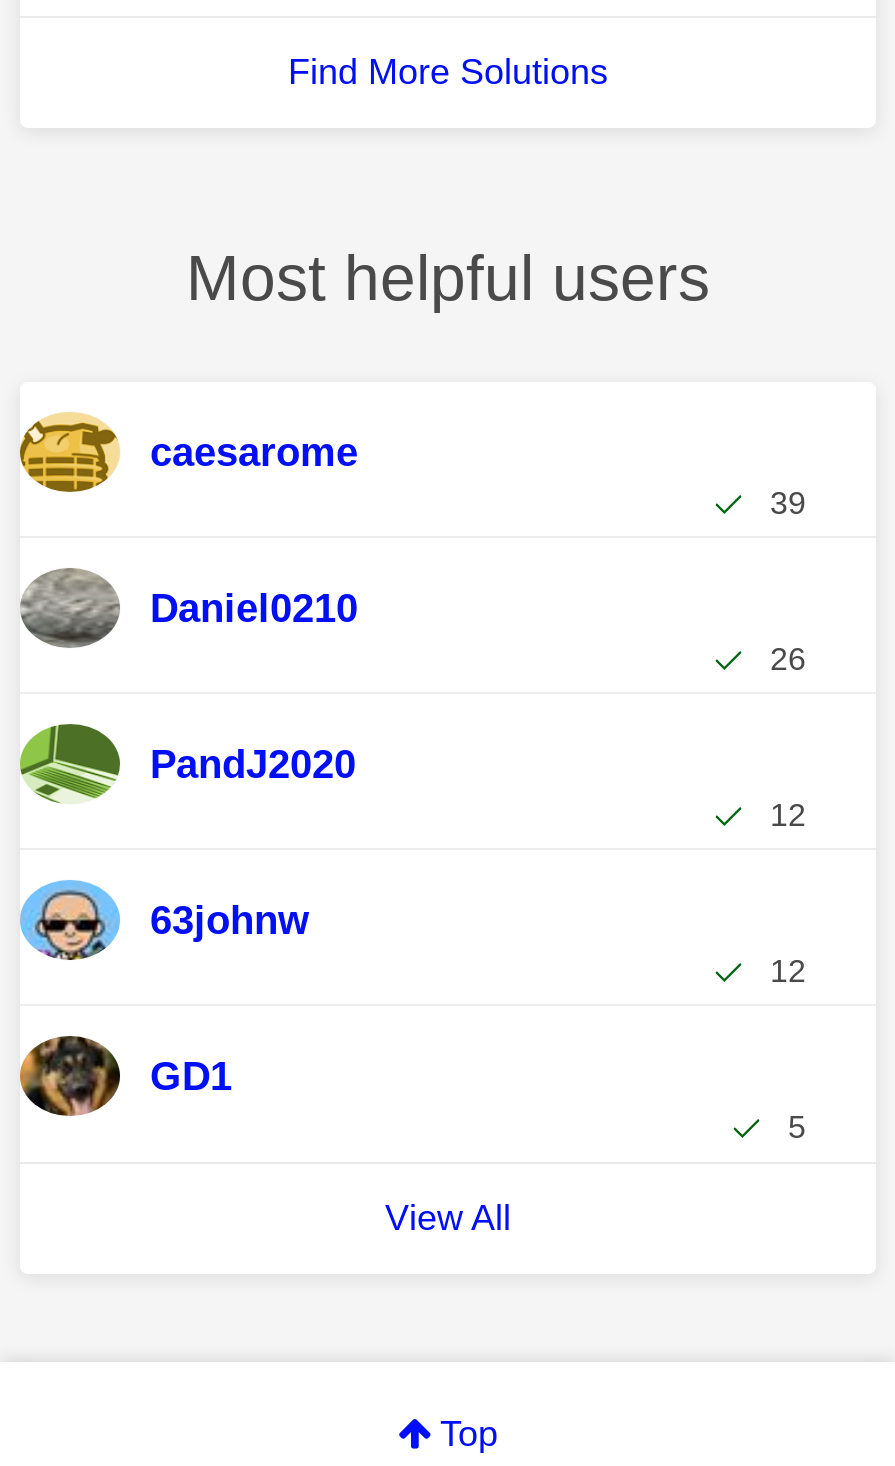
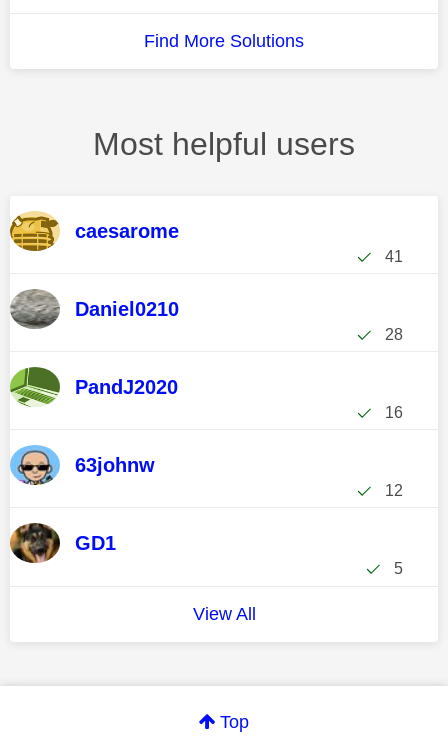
- 39
+ 41

- 26
+ 28

- 12
+ 16
